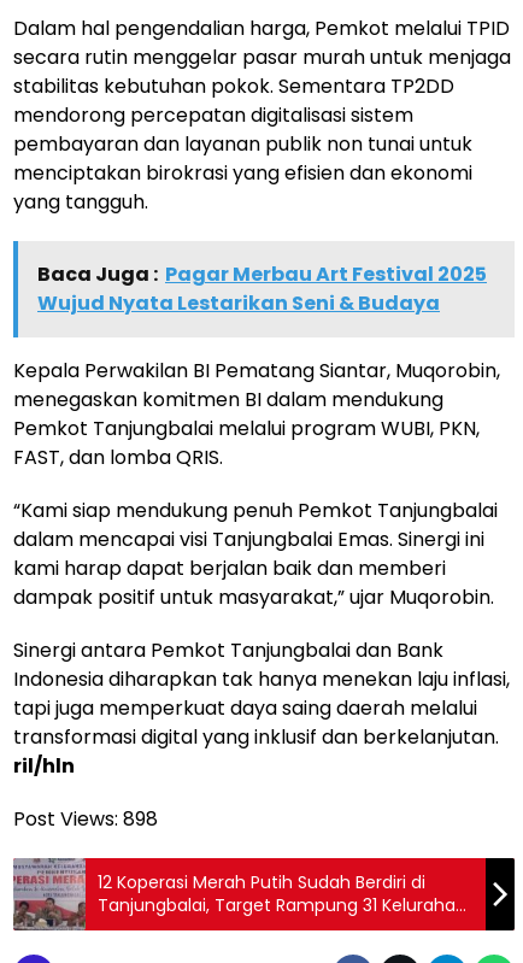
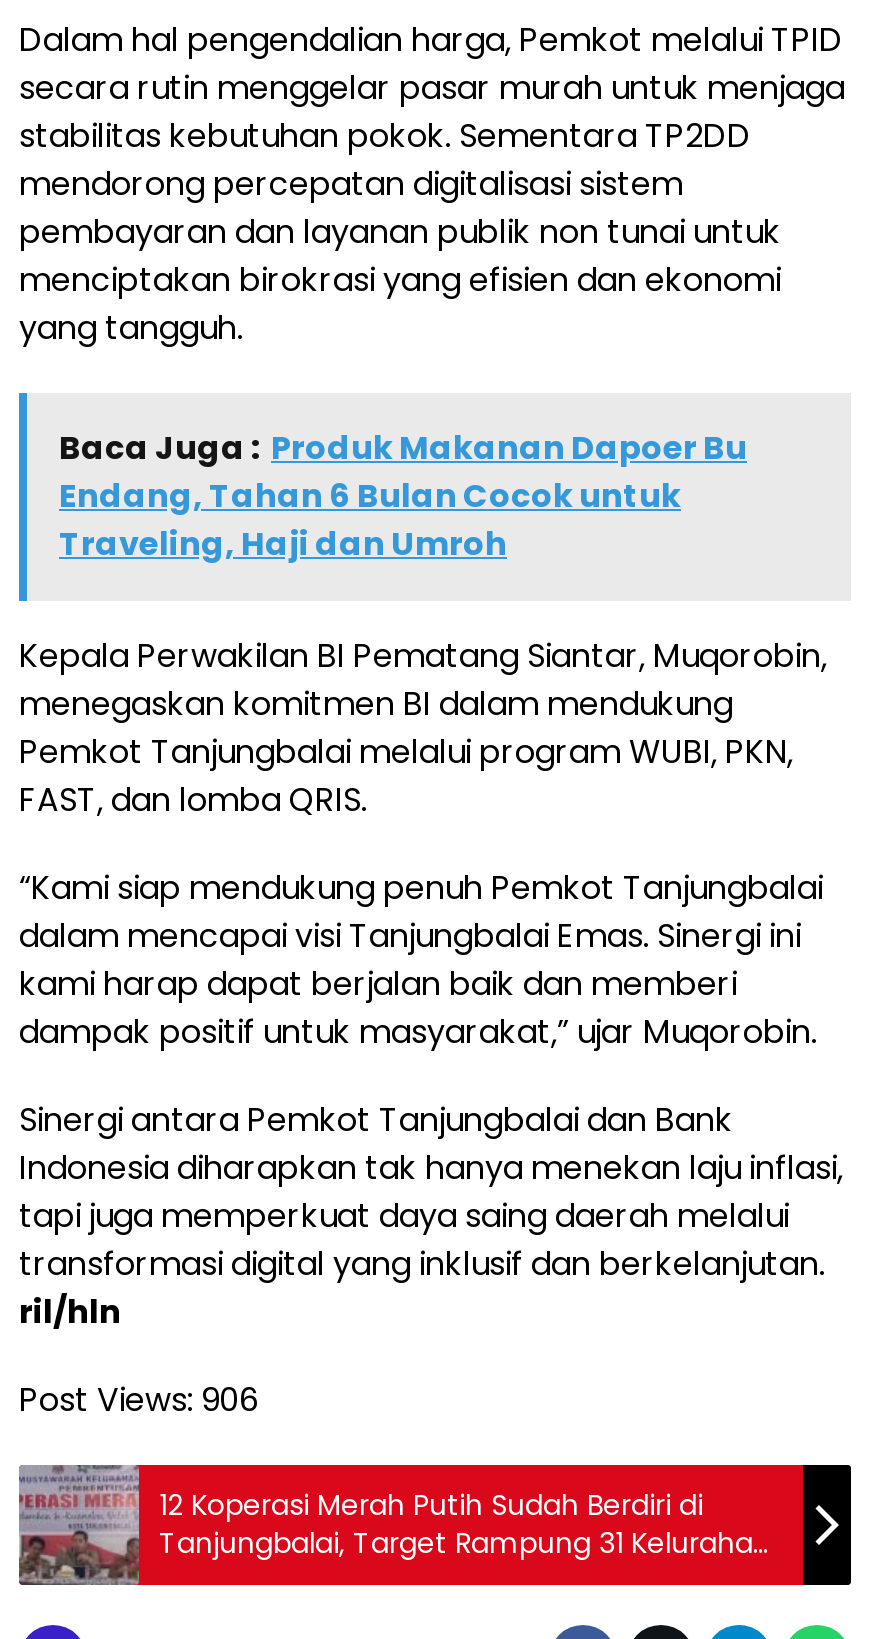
- Baca Juga : Pagar Merbau Art Festival 2025
- Wujud Nyata Lestarikan Seni & Budaya
+ Baca Juga : Produk Makanan Dapoer Bu
+ Endang, Tahan 6 Bulan Cocok untuk
+ Traveling, Haji dan Umroh

- Post Views: 898
+ Post Views: 906
